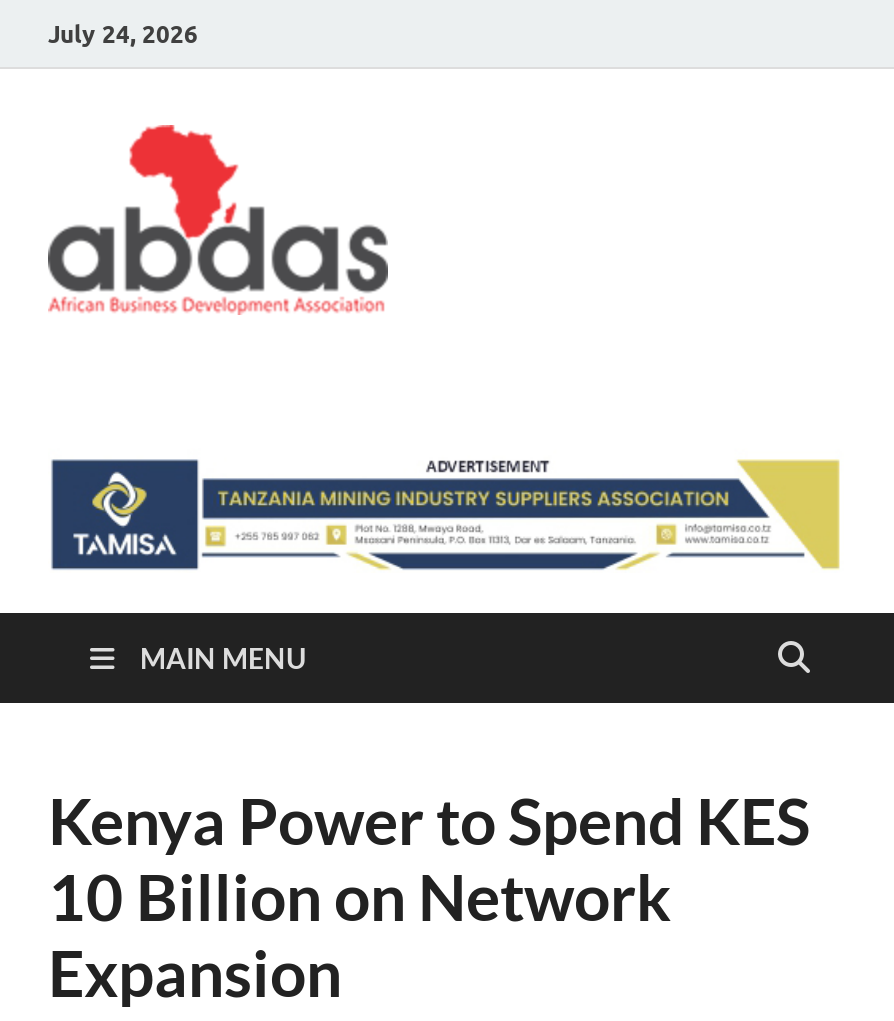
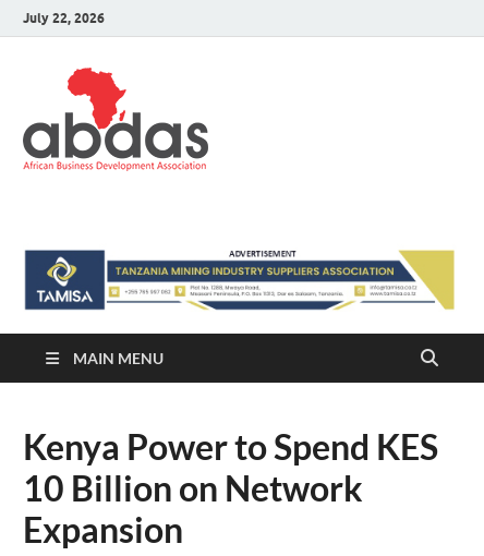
- July 24, 2026
+ July 22, 2026
